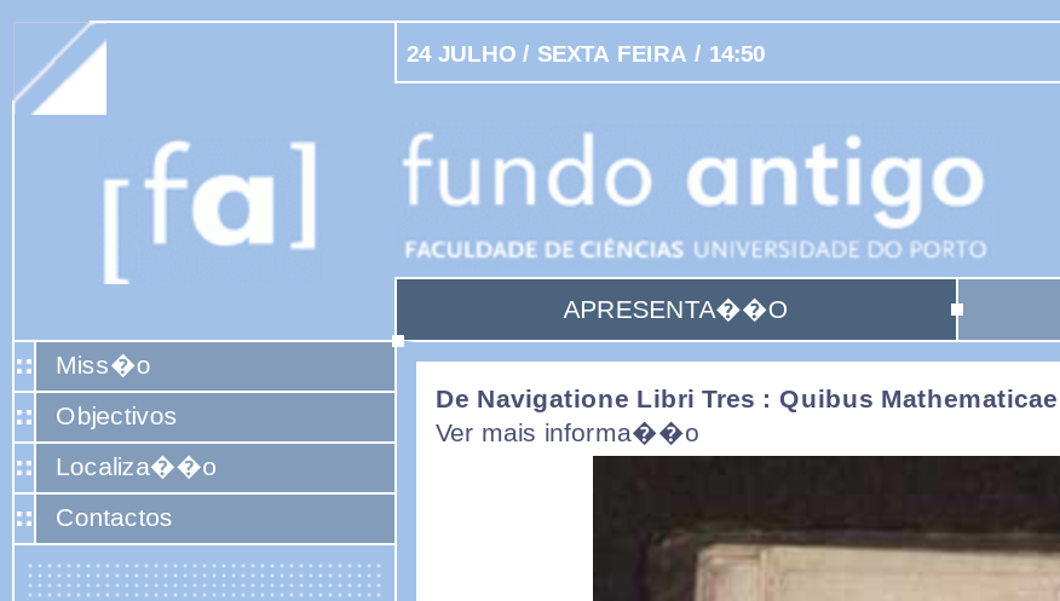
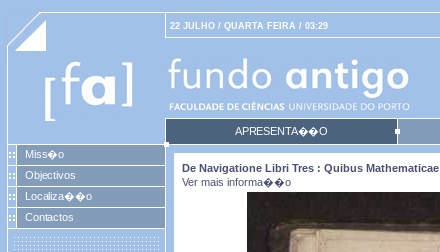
- 24 JULHO / SEXTA FEIRA / 14:50
+ 22 JULHO / QUARTA FEIRA / 03:29
